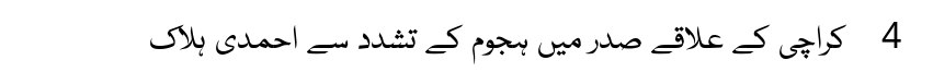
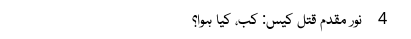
- کراچی کے علاقے صدر میں ہجوم کے تشدد سے احمدی ہلاک
+ نور مقدم قتل کیس: کب، کیا ہوا؟
